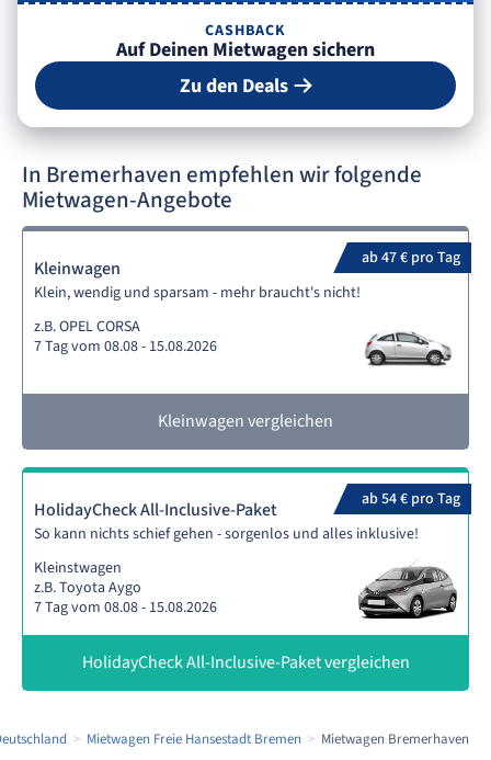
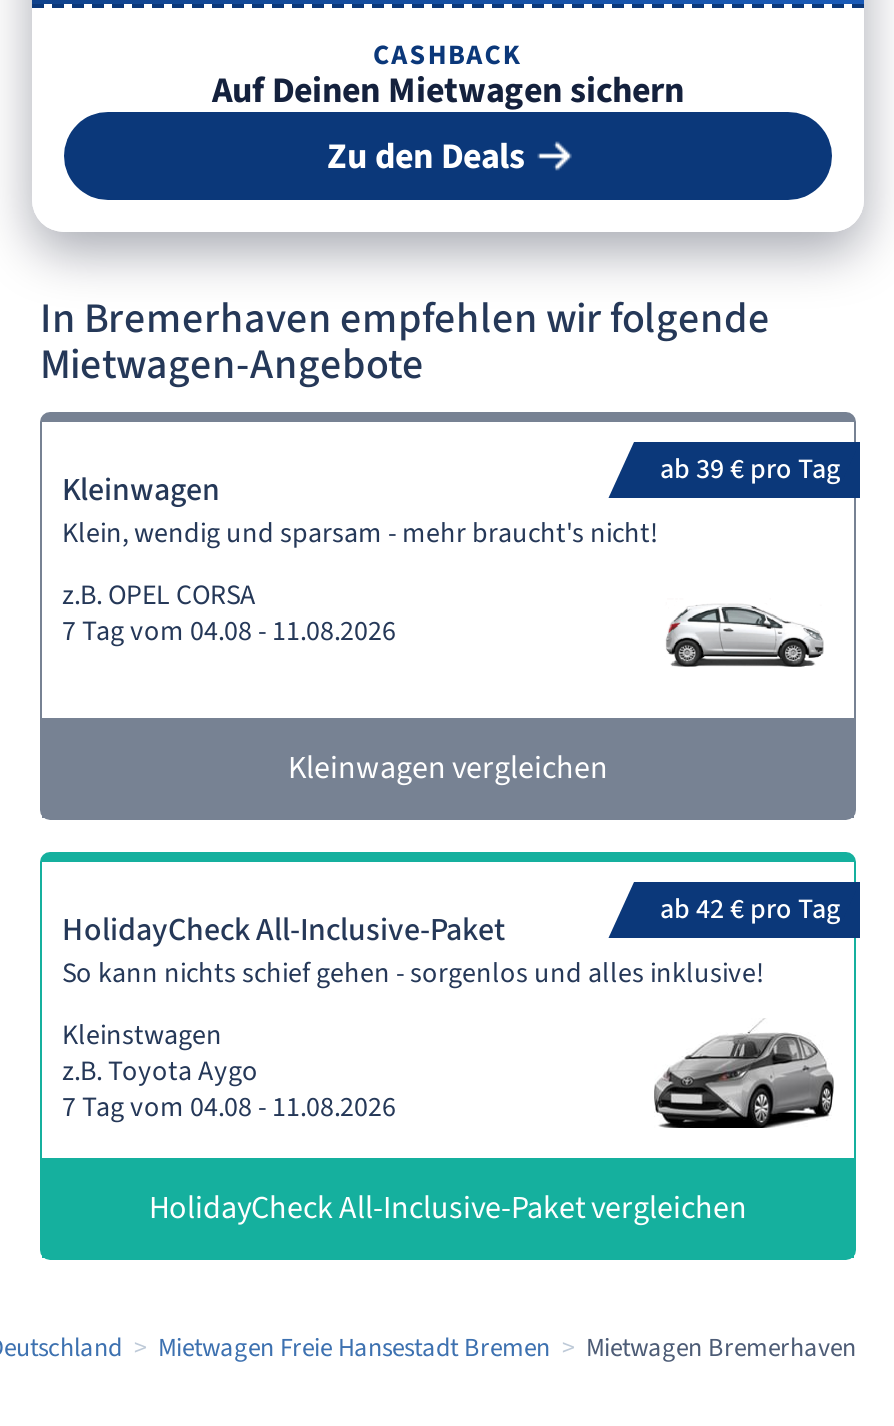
- ab 47 € pro Tag
+ ab 39 € pro Tag

- 7 Tag vom 08.08 - 15.08.2026
+ 7 Tag vom 04.08 - 11.08.2026

- ab 54 € pro Tag
+ ab 42 € pro Tag

- 7 Tag vom 08.08 - 15.08.2026
+ 7 Tag vom 04.08 - 11.08.2026
